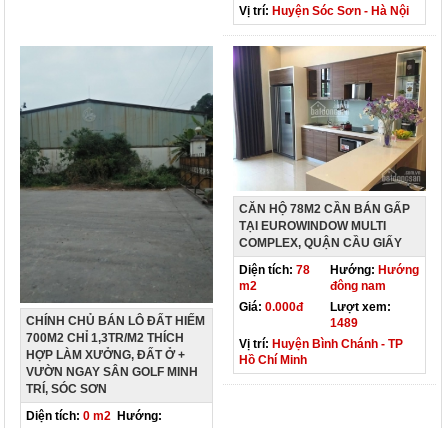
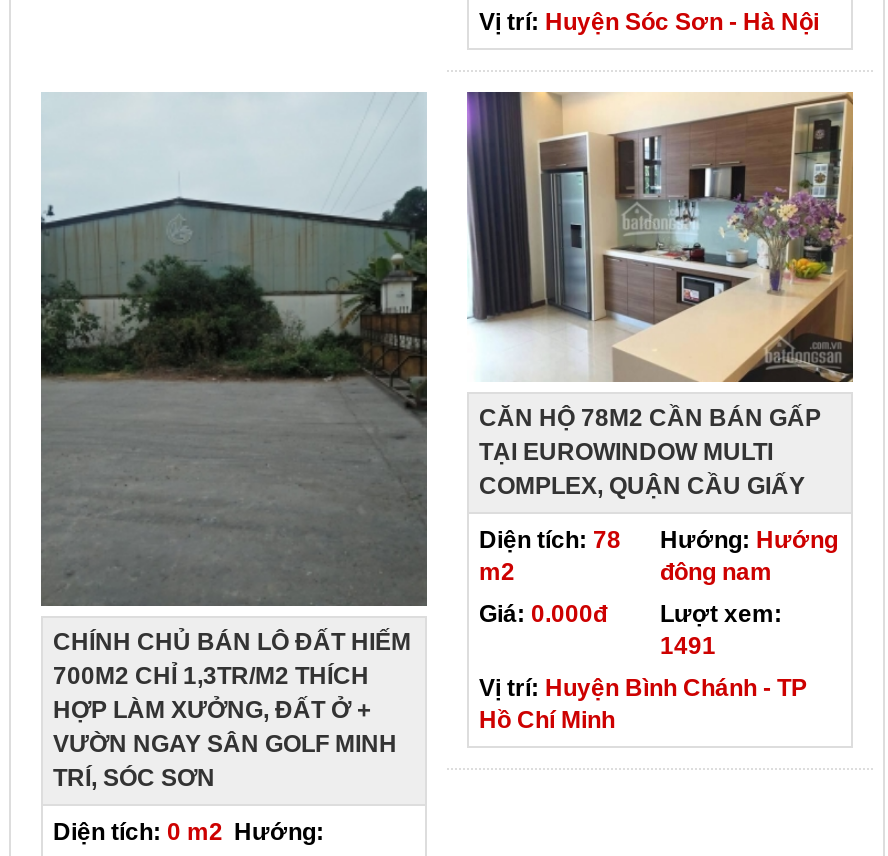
- 1489
+ 1491
